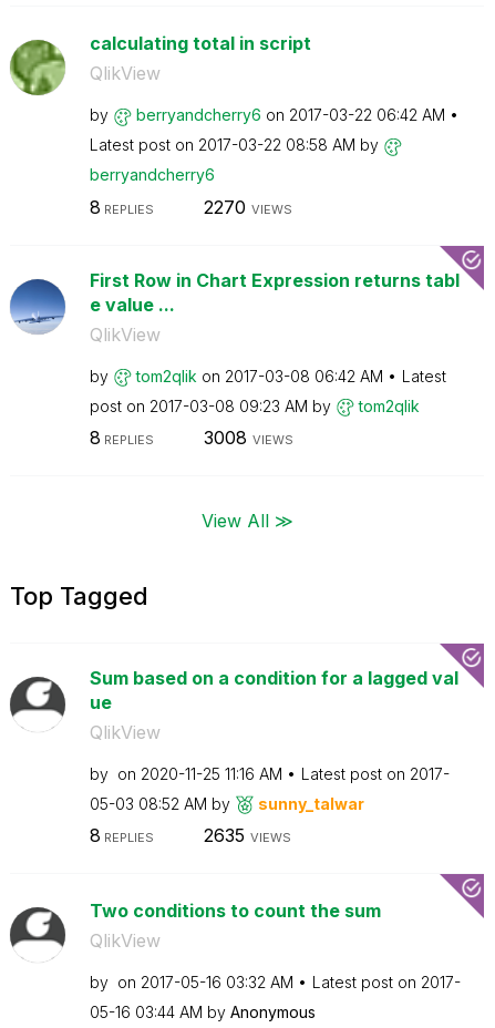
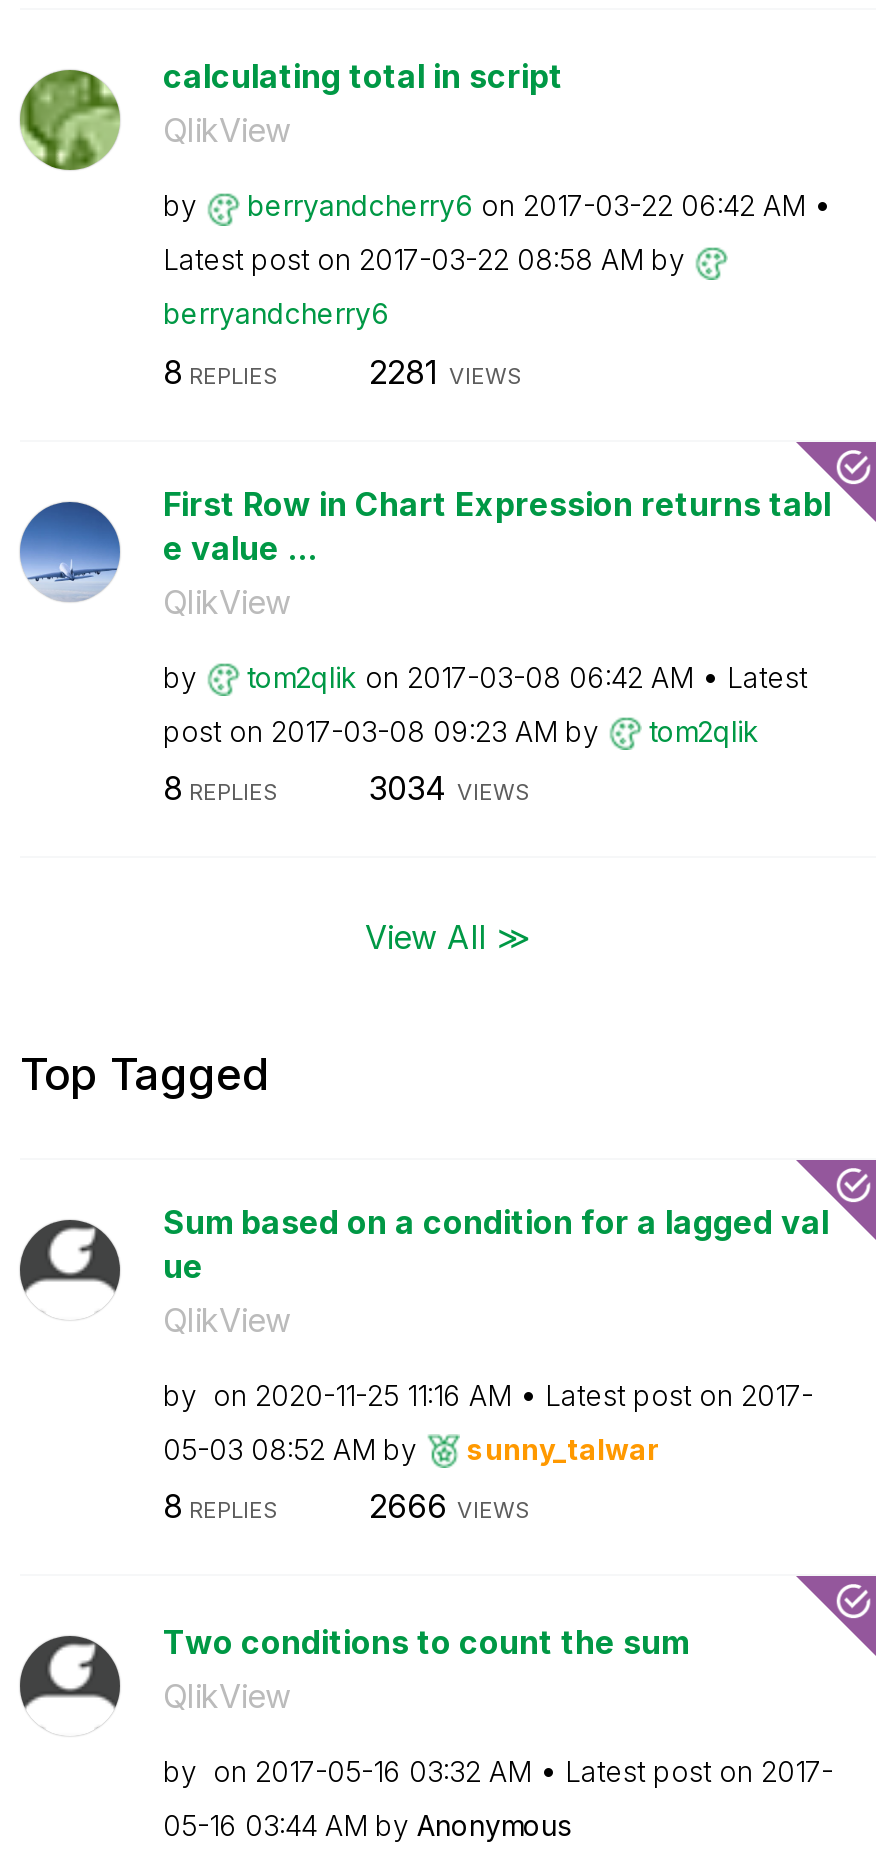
- 2270 VIEWS
+ 2281 VIEWS

- 3008 VIEWS
+ 3034 VIEWS

- 2635 VIEWS
+ 2666 VIEWS
